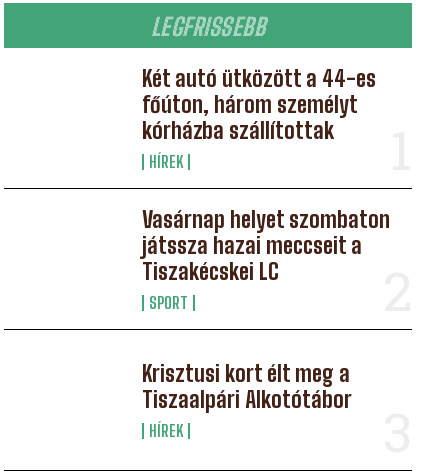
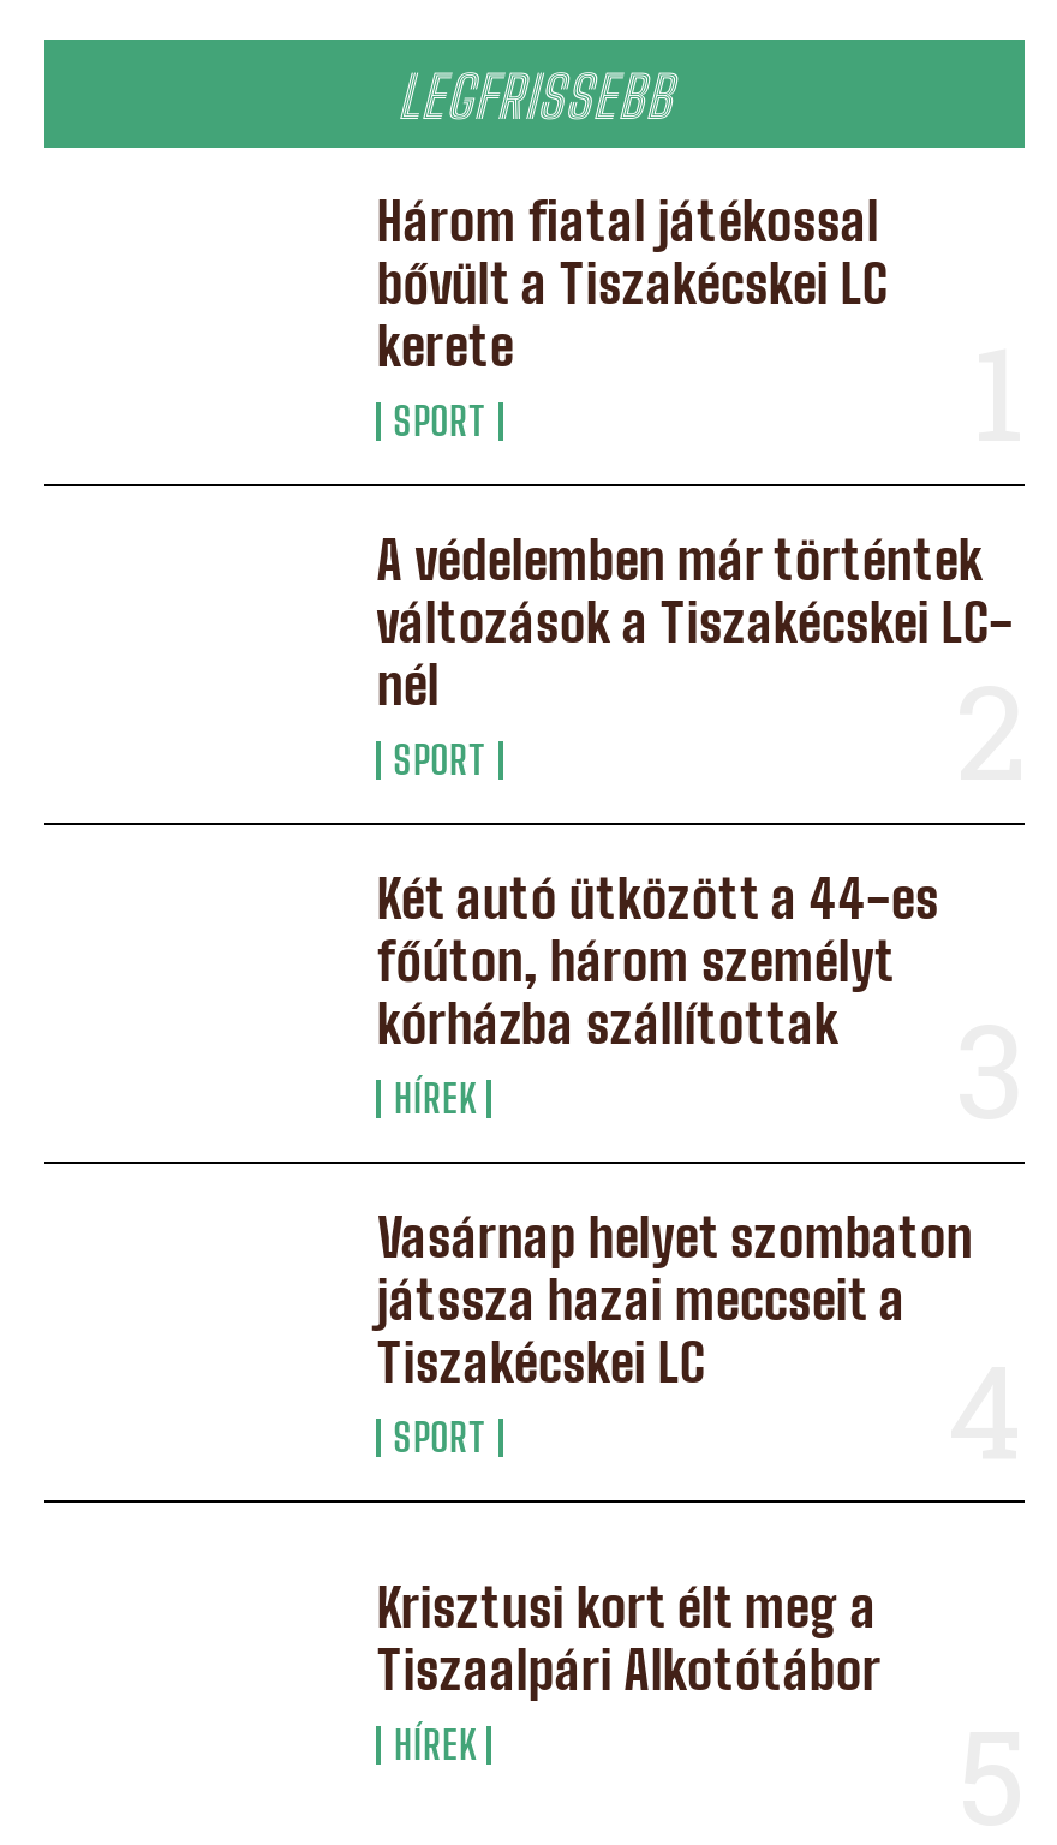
+ Három fiatal játékossal
+ bővült a Tiszakécskei LC
+ kerete
+ SPORT
+ A védelemben már történtek
+ változások a Tiszakécskei LC-
+ nél
+ SPORT
